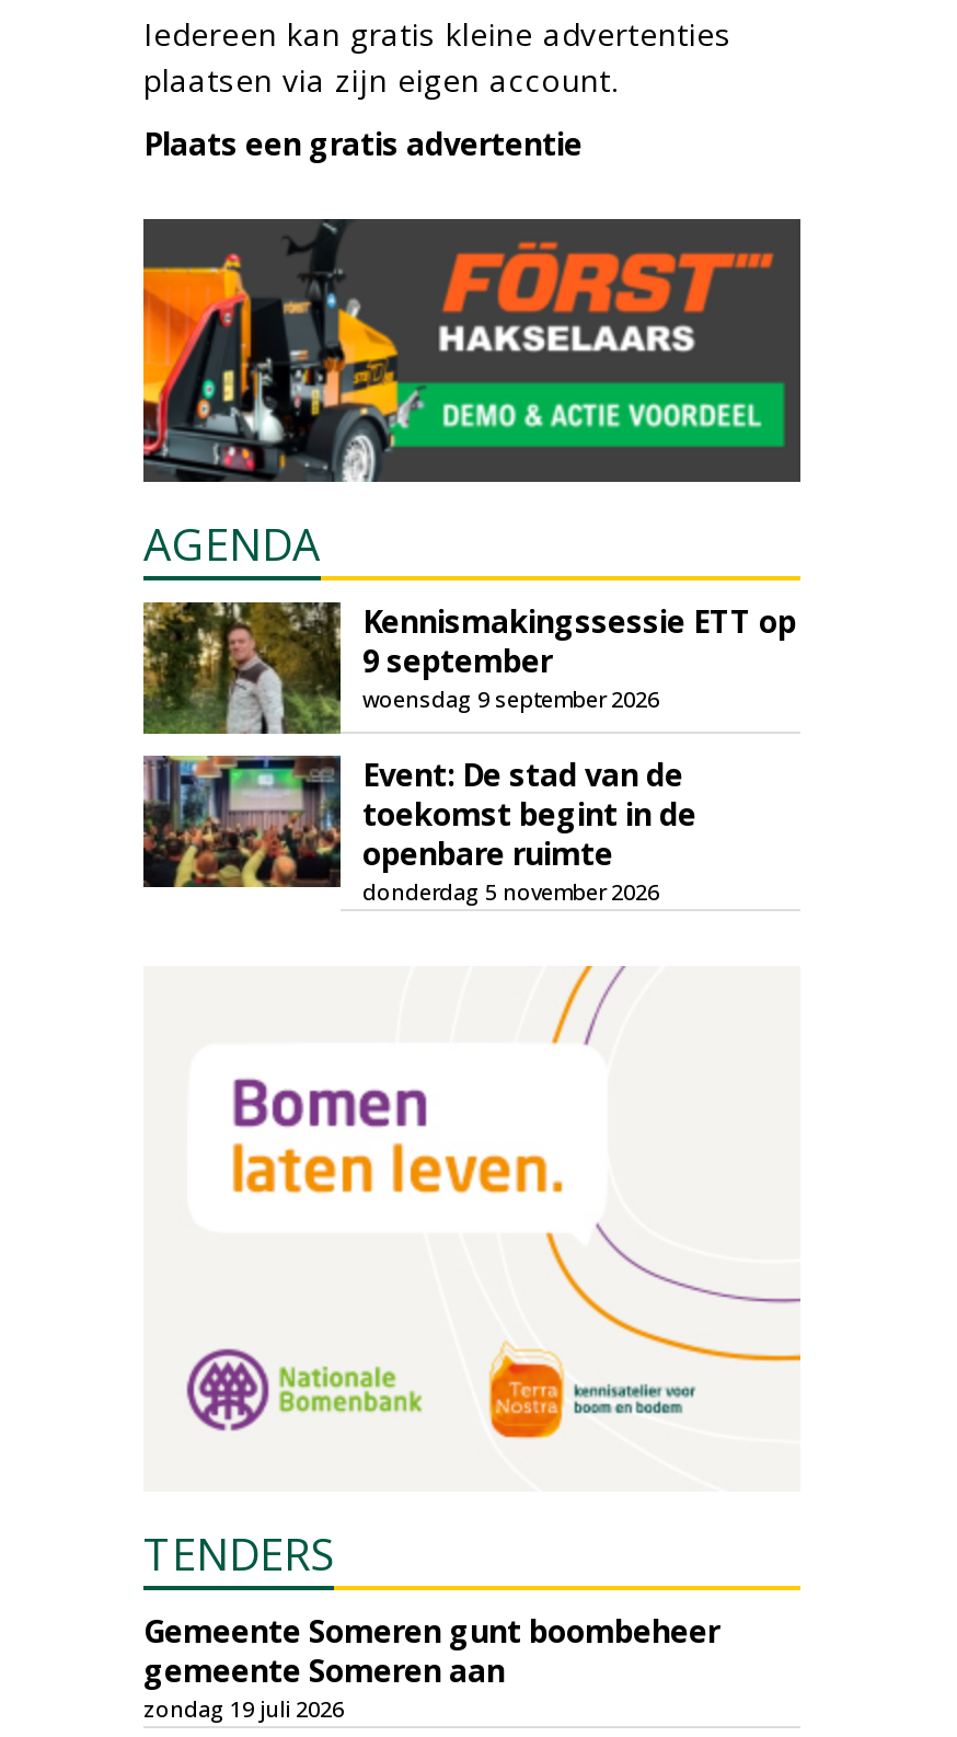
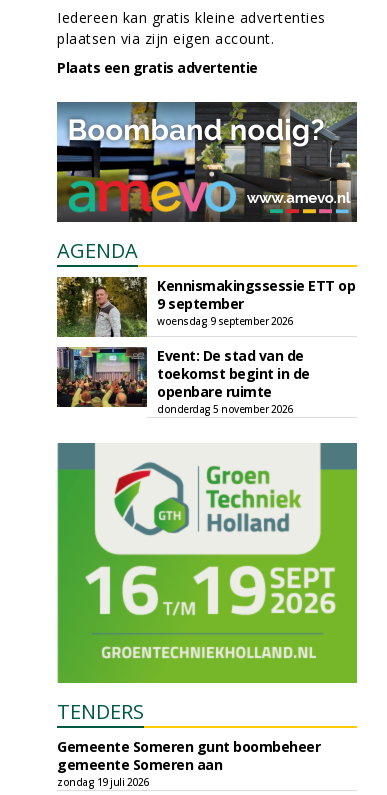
- [image]
+ [image]

- [image]
+ [image]
